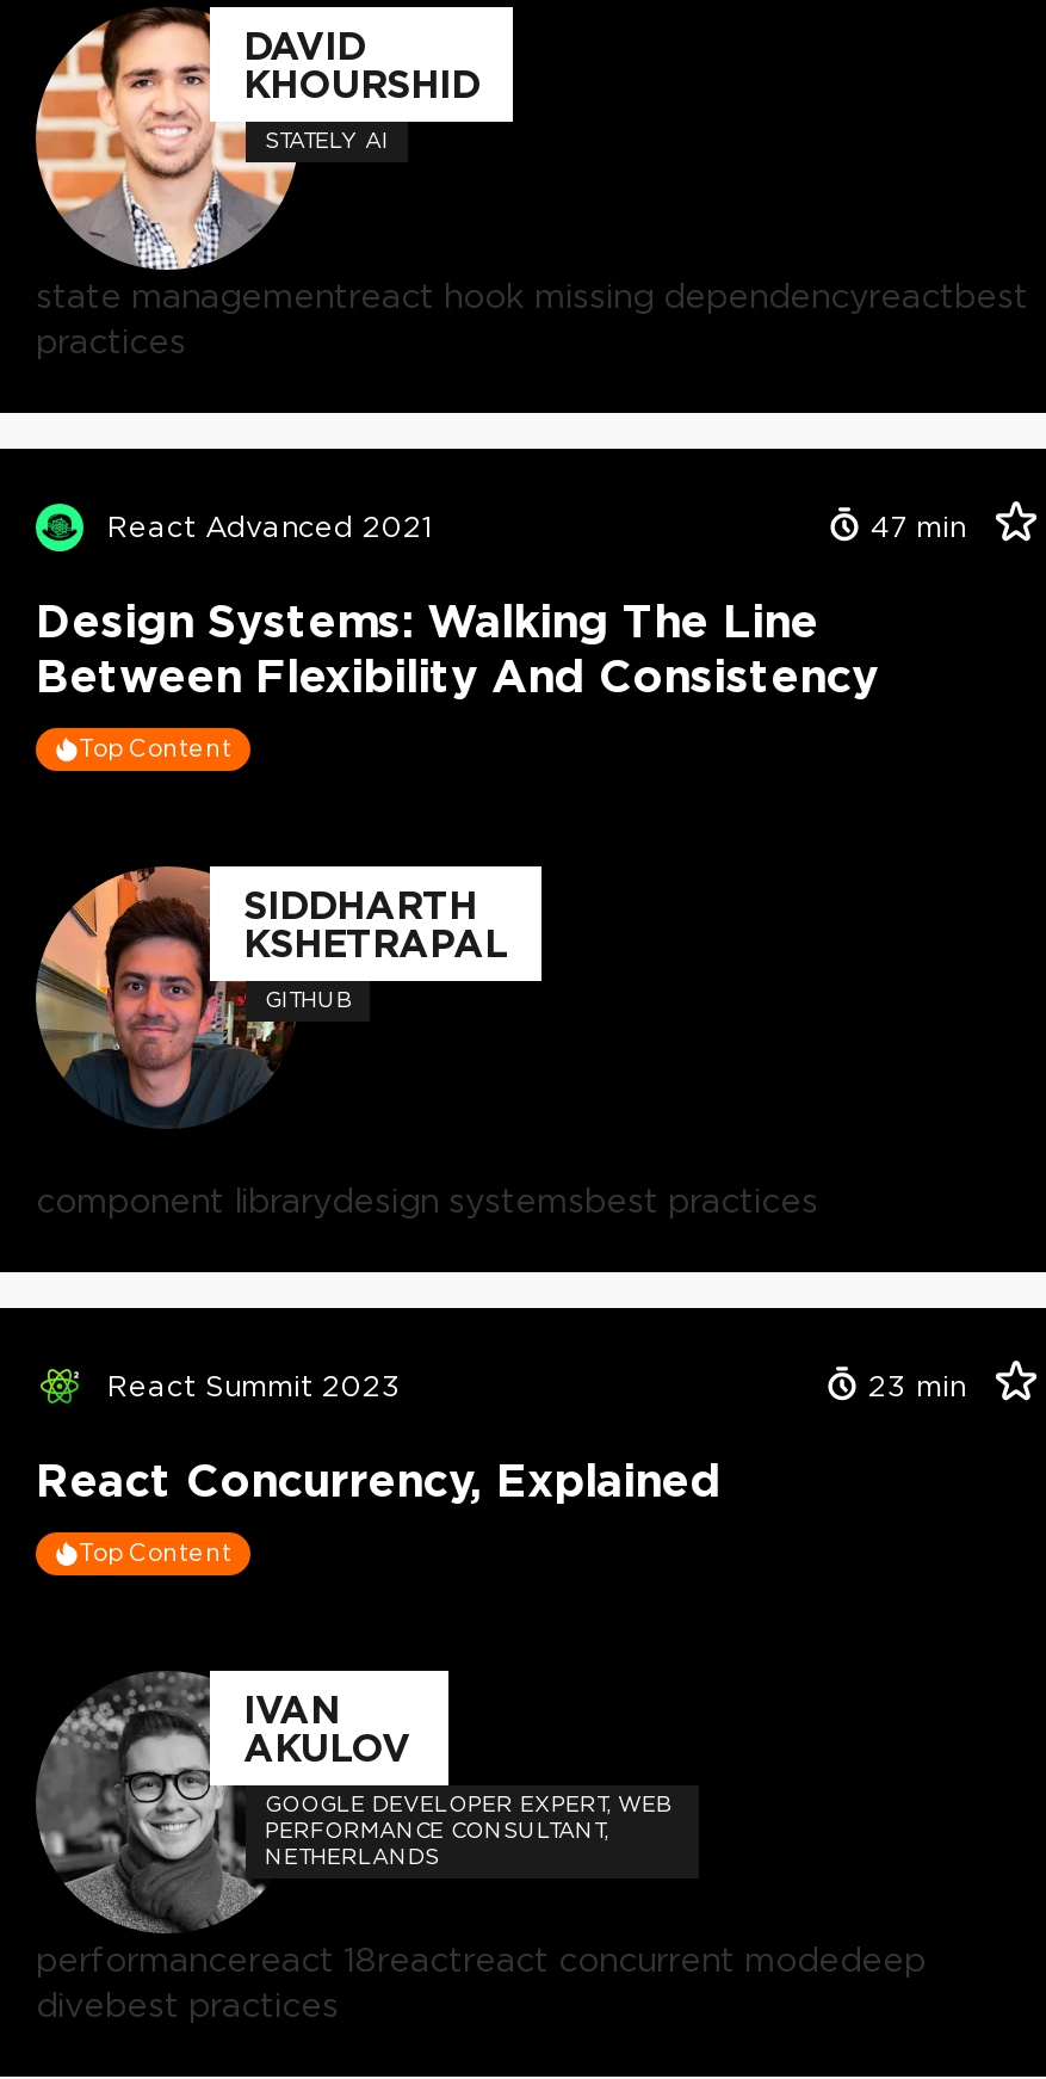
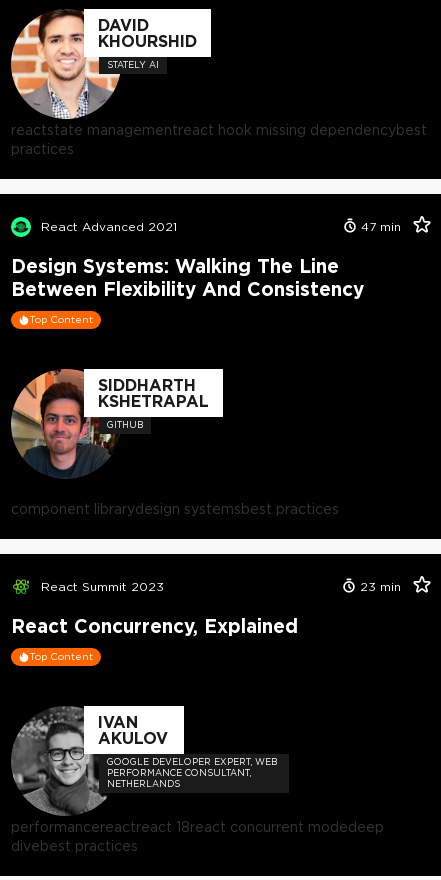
- state managementreact hook missing dependencyreactbest
+ reactstate managementreact hook missing dependencybest

- performancereact 18reactreact concurrent modedeep
+ performancereactreact 18react concurrent modedeep
